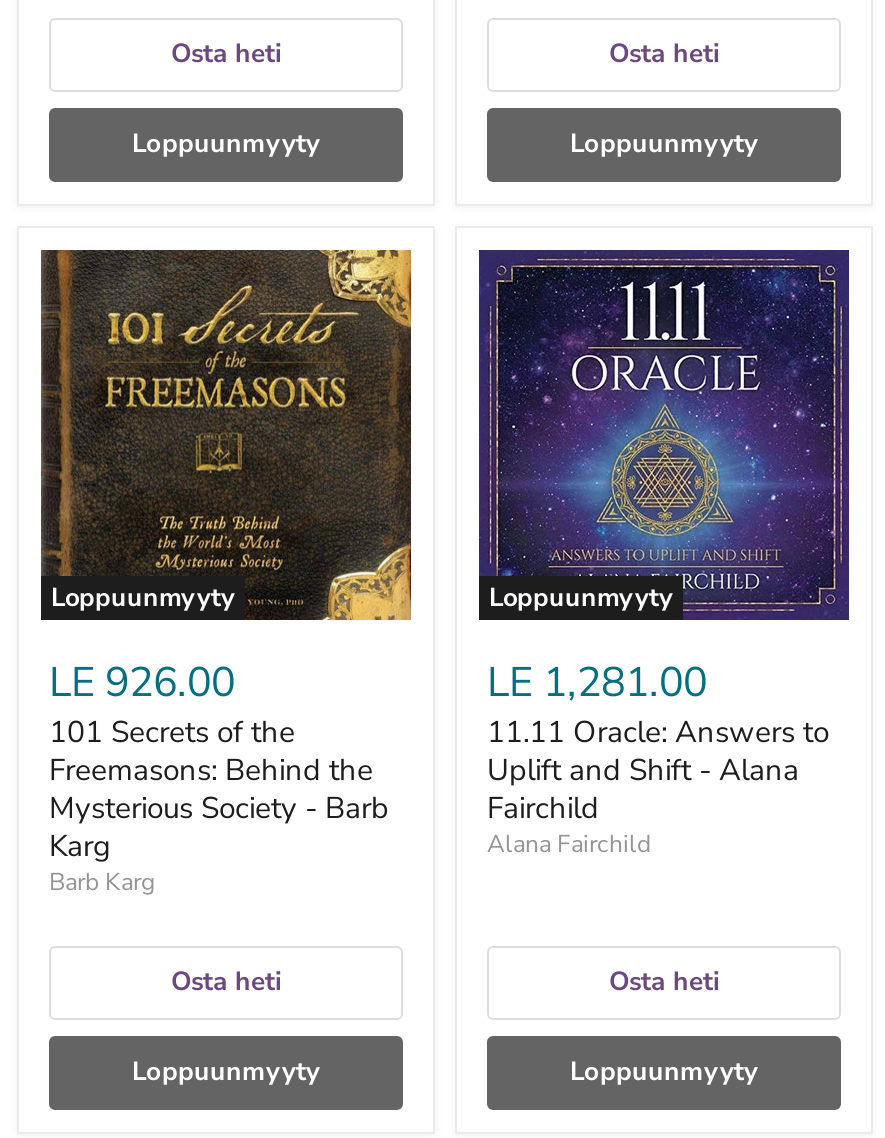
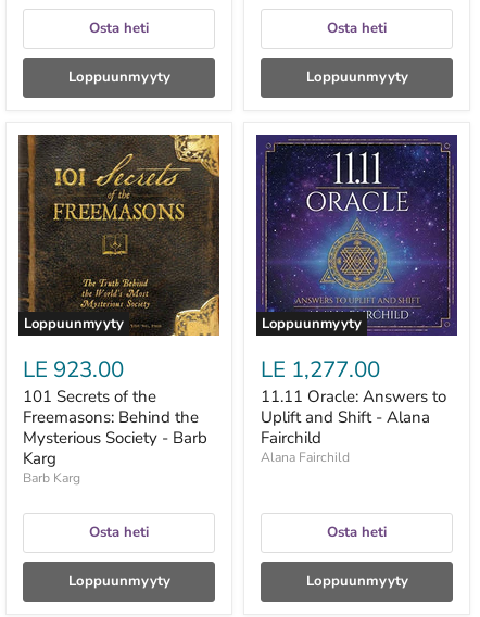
- LE 926.00
+ LE 923.00

- LE 1,281.00
+ LE 1,277.00
